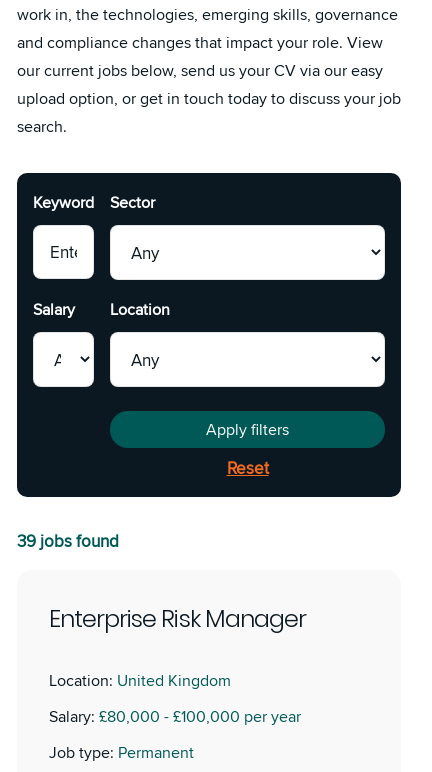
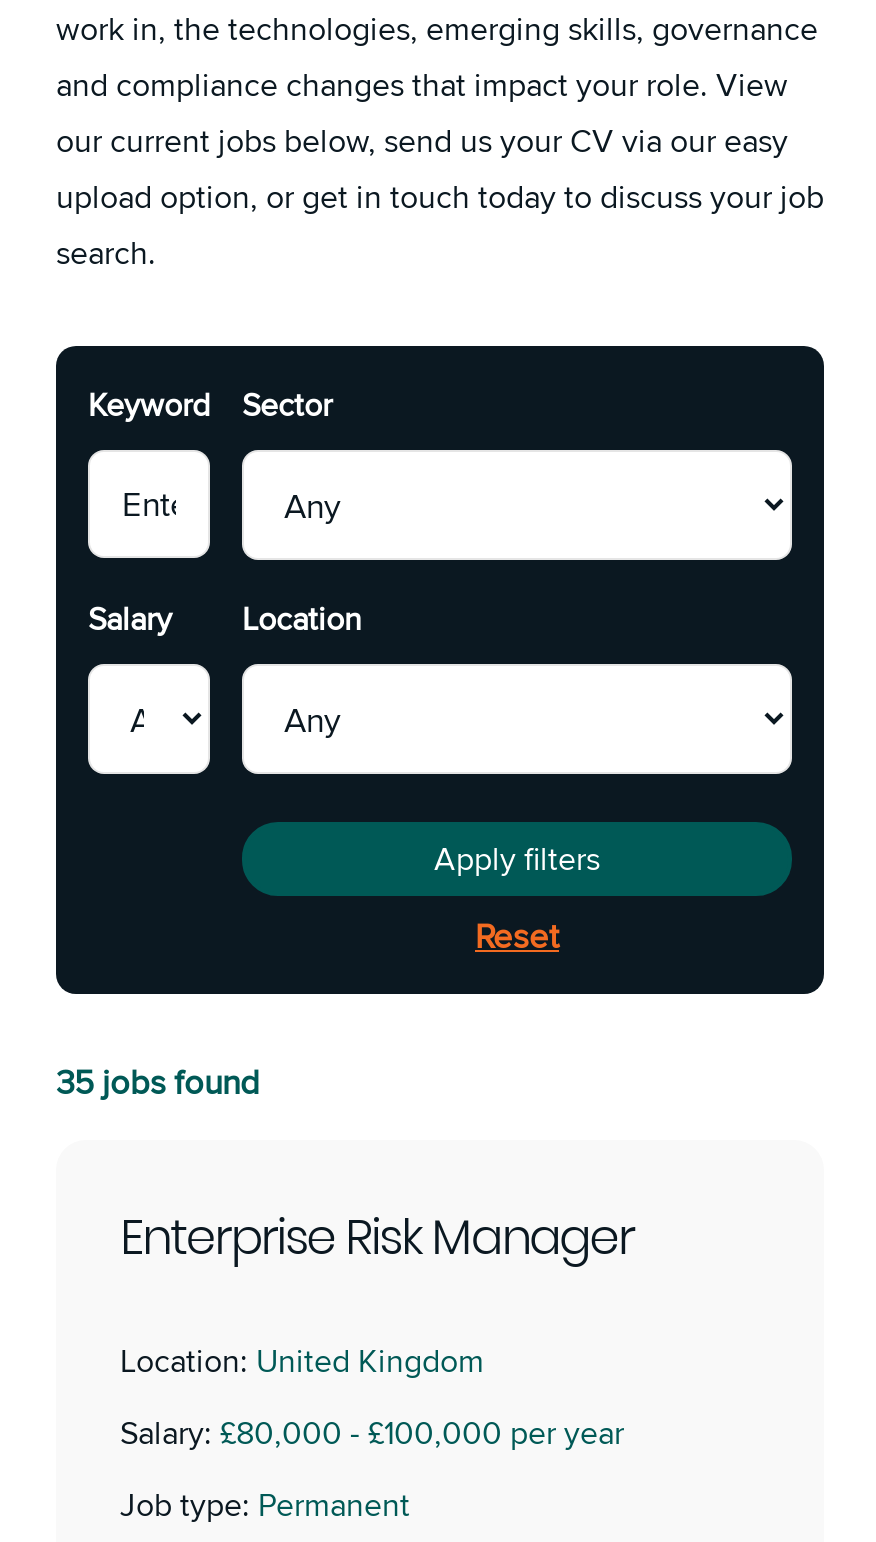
- 39 jobs found
+ 35 jobs found
